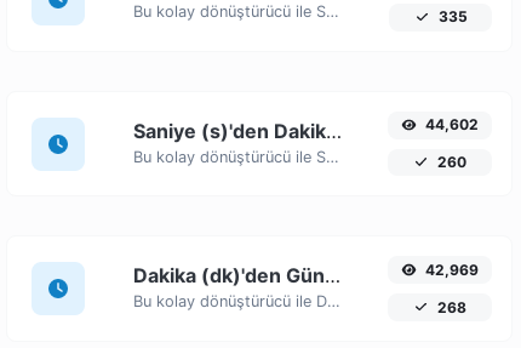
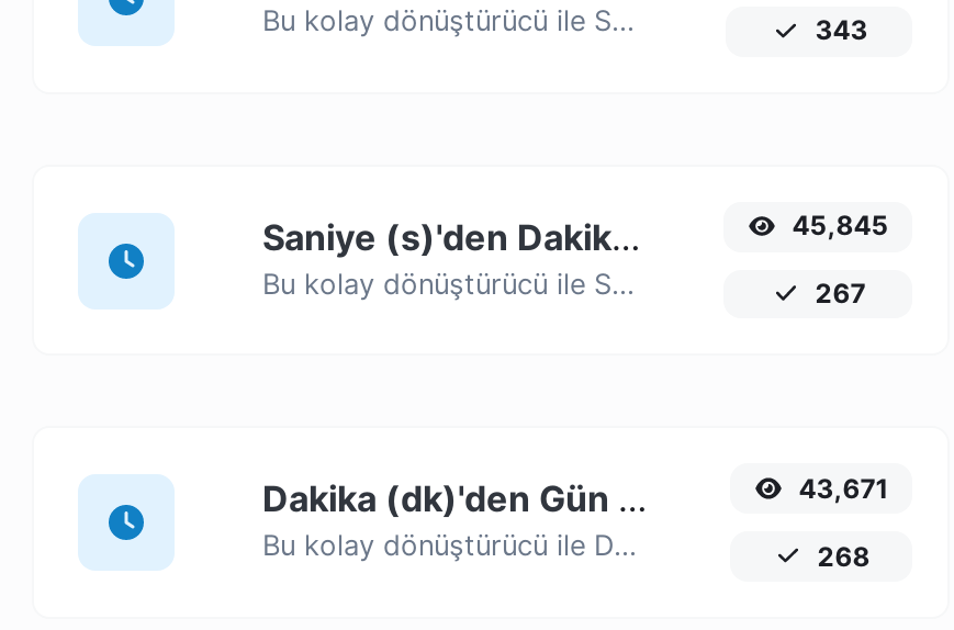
- 335
+ 343

- 44,602
+ 45,845

- 260
+ 267

- 42,969
+ 43,671
